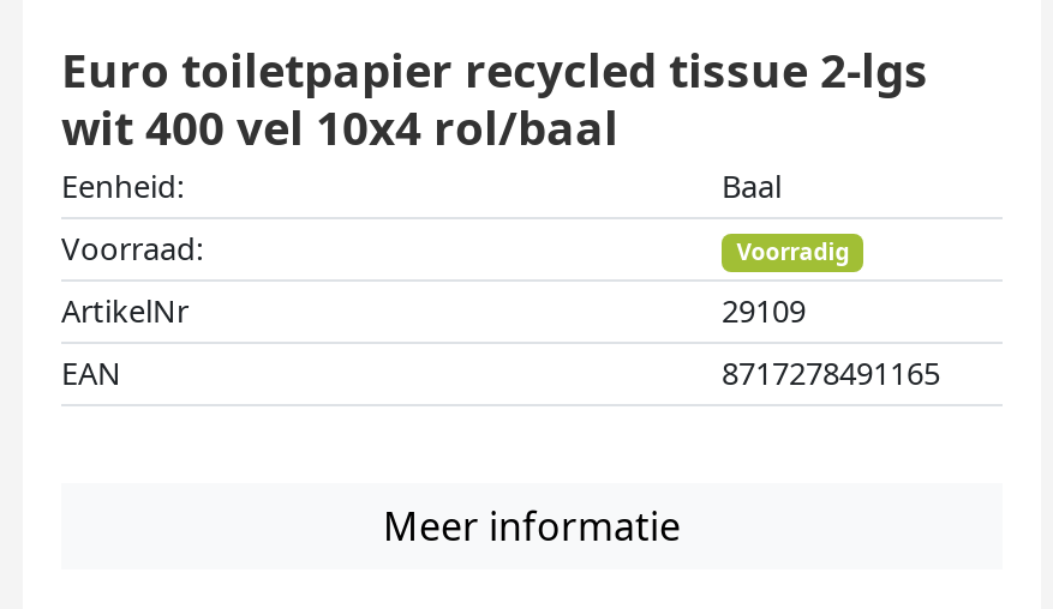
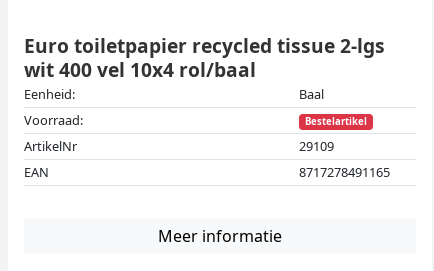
- Voorradig
+ Bestelartikel
